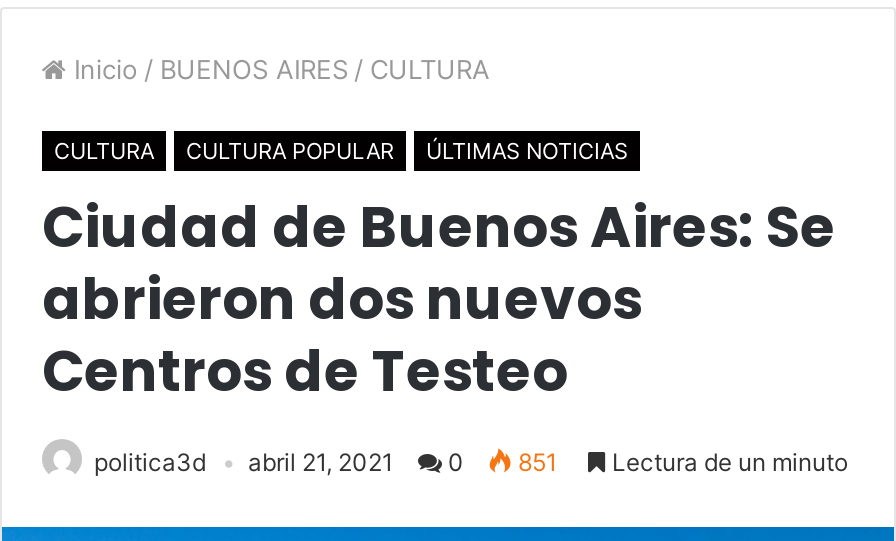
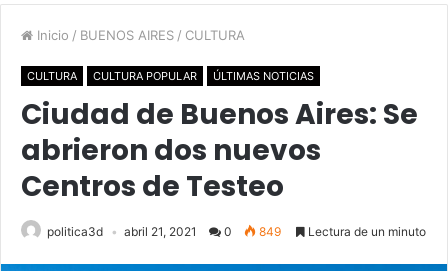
- politica3d abril 21, 2021 0 851 Lectura de un minuto
+ politica3d abril 21, 2021 0 849 Lectura de un minuto
